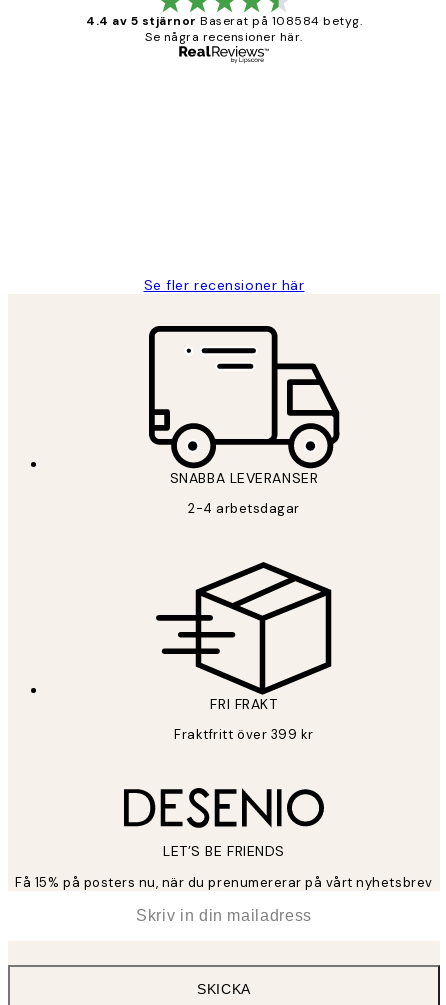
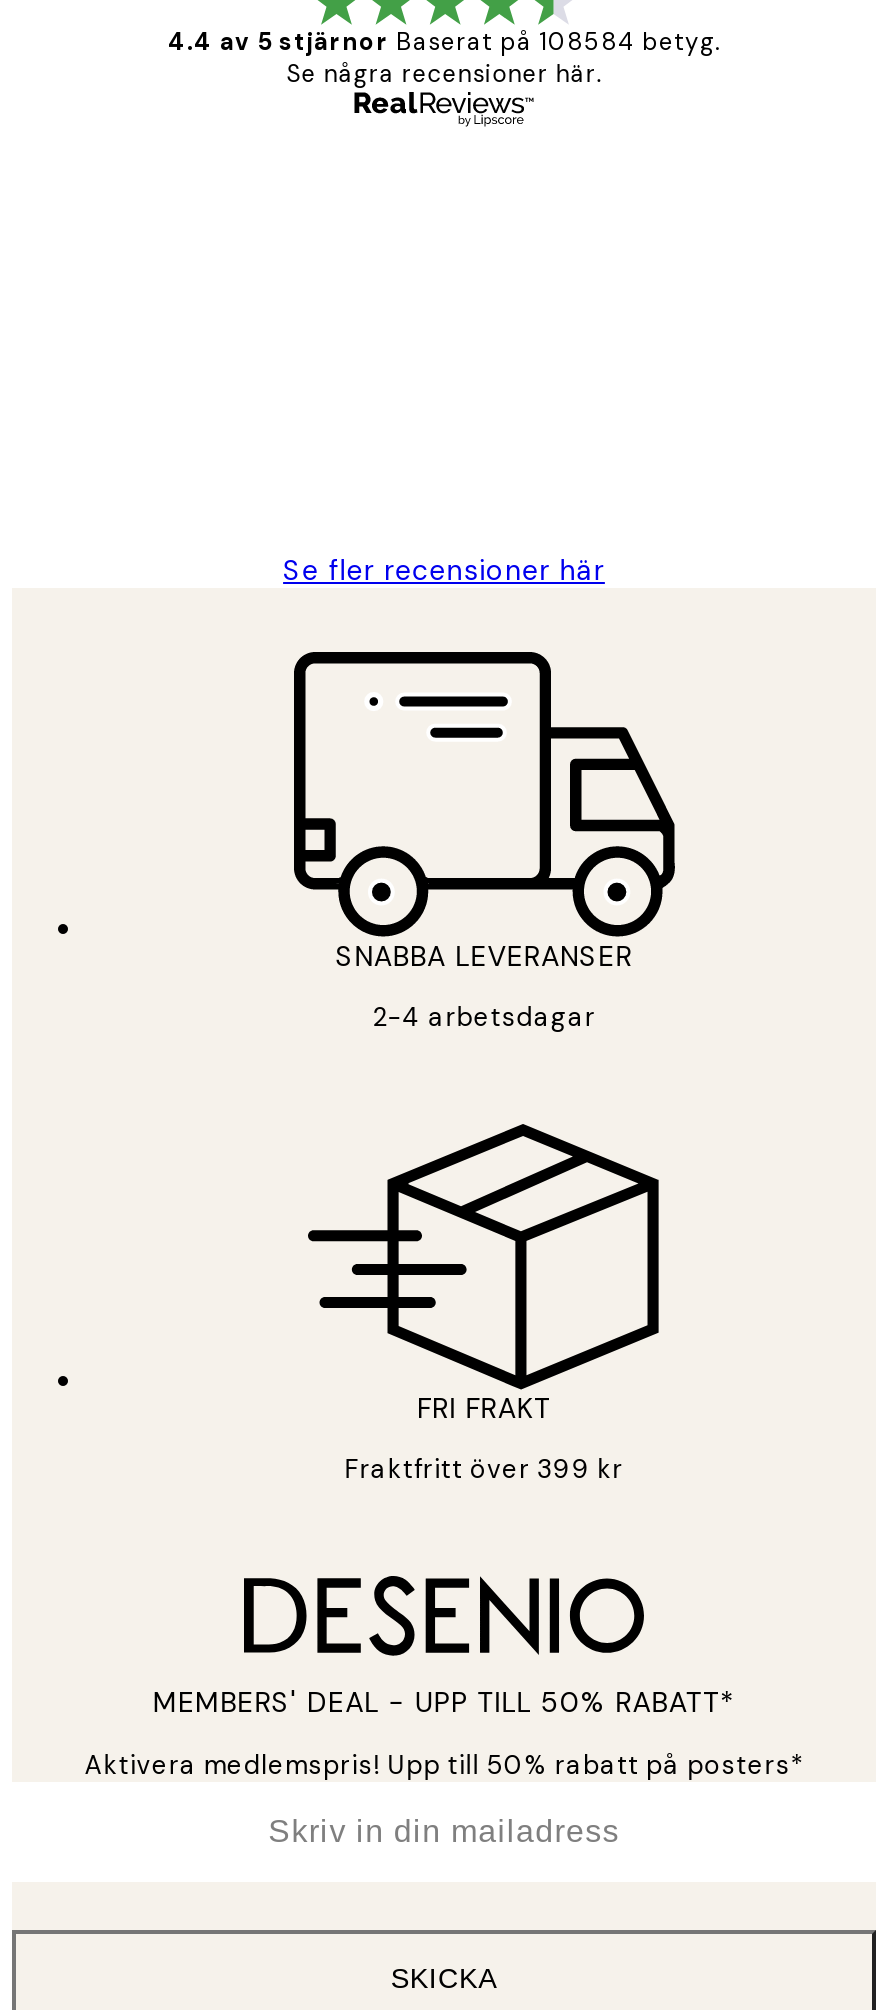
- LET’S BE FRIENDS
+ MEMBERS' DEAL - UPP TILL 50% RABATT*

- Få 15% på posters nu, när du prenumererar på vårt nyhetsbrev
+ Aktivera medlemspris! Upp till 50% rabatt på posters*
